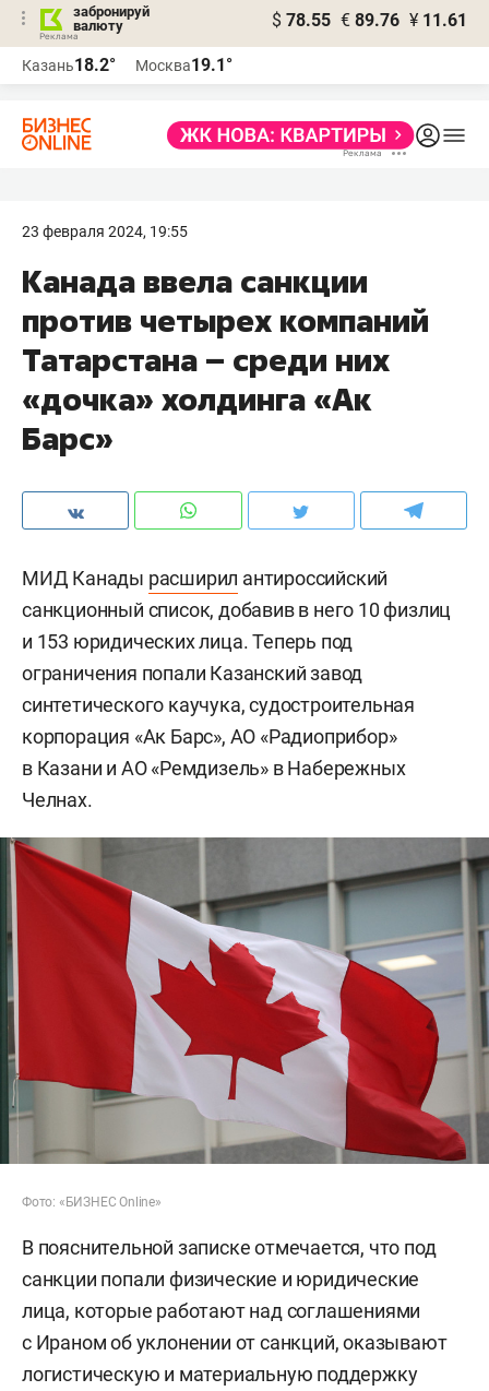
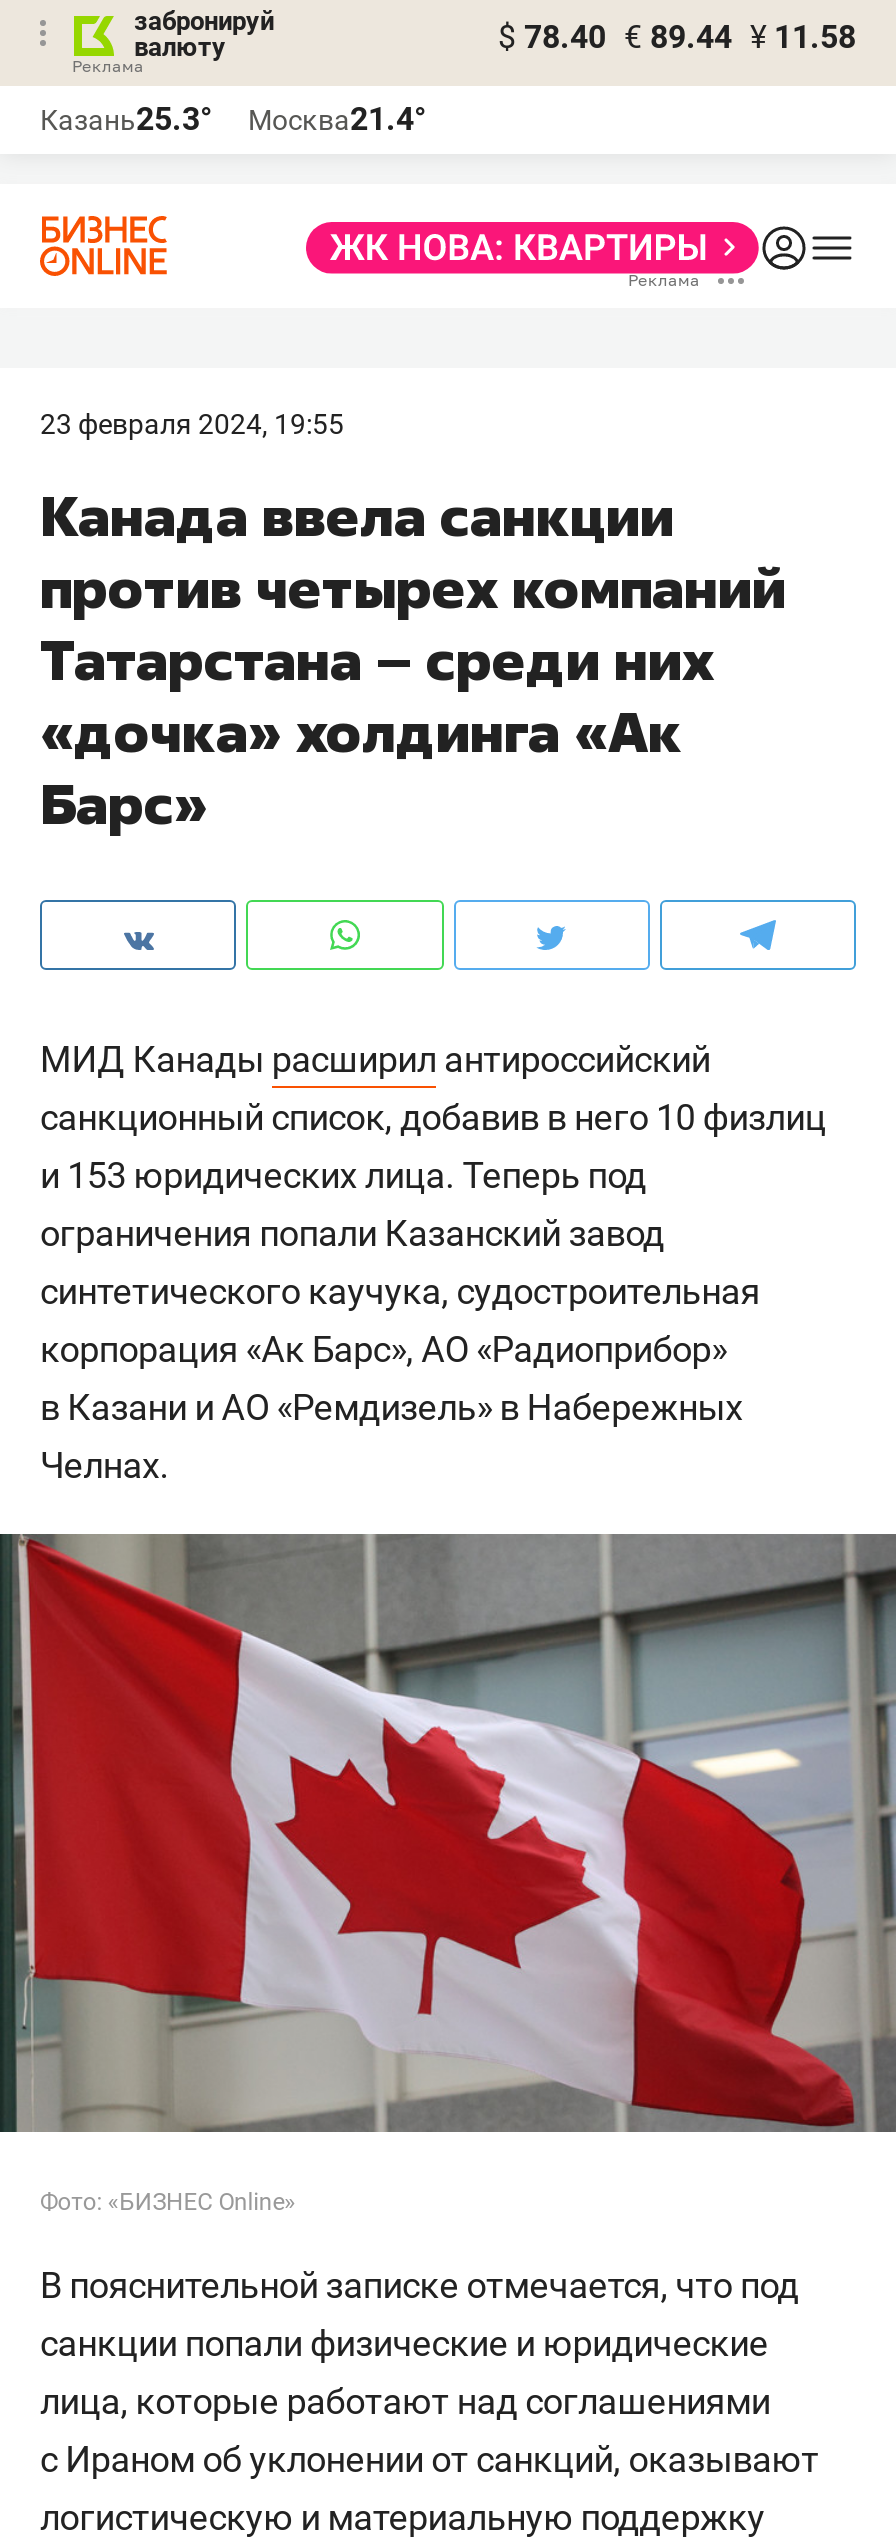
- $ 78.55 € 89.76 ¥ 11.61
+ $ 78.40 € 89.44 ¥ 11.58

- Казань18.2°
+ Казань25.3°

- Москва19.1°
+ Москва21.4°
